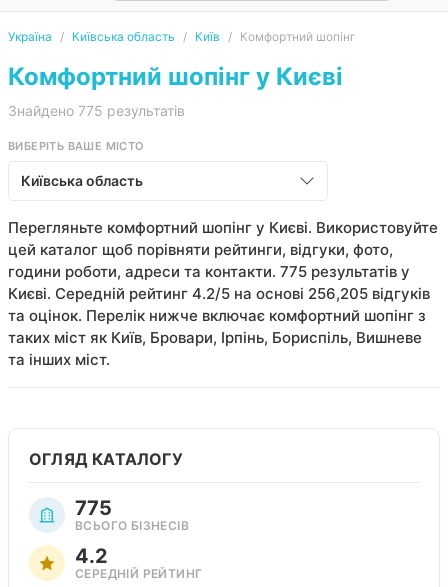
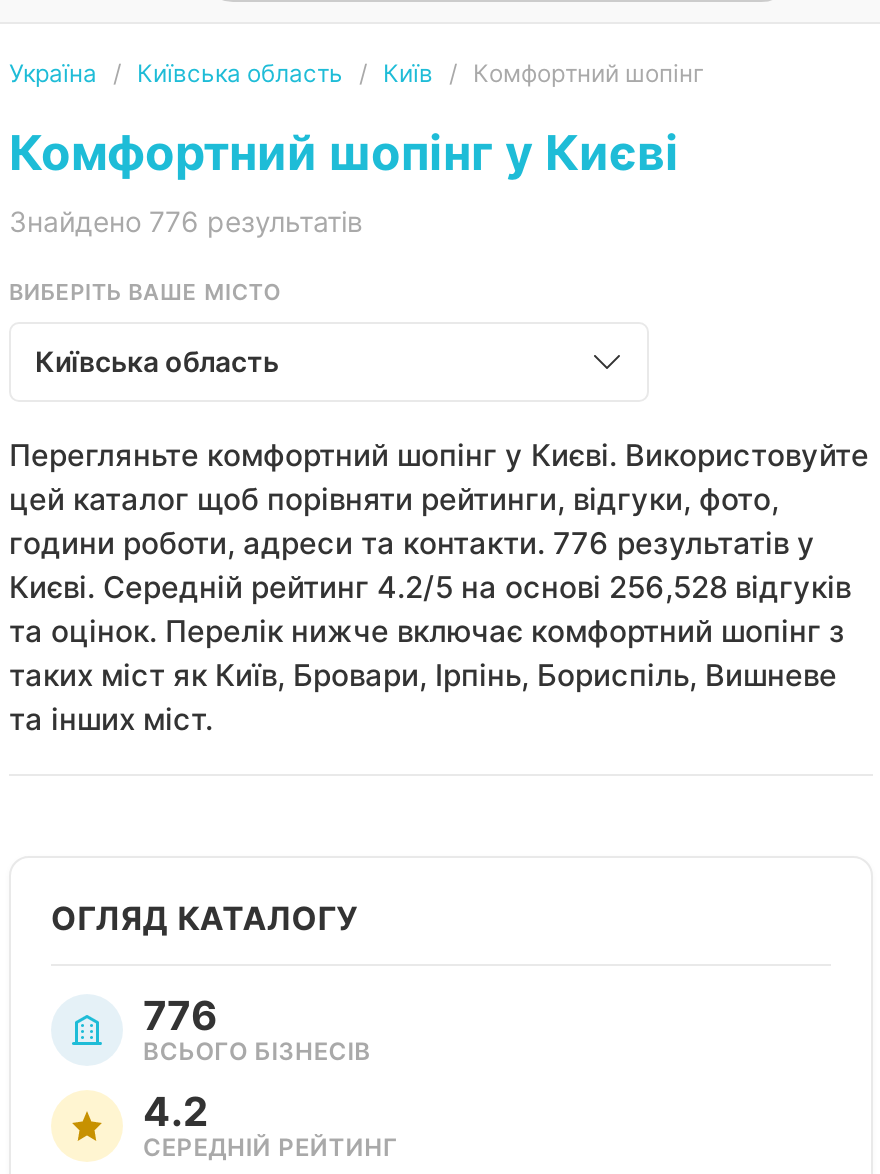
- Знайдено 775 результатів
+ Знайдено 776 результатів

- години роботи, адреси та контакти. 775 результатів у
+ години роботи, адреси та контакти. 776 результатів у

- Києві. Середній рейтинг 4.2/5 на основі 256,205 відгуків
+ Києві. Середній рейтинг 4.2/5 на основі 256,528 відгуків

- 775
+ 776
